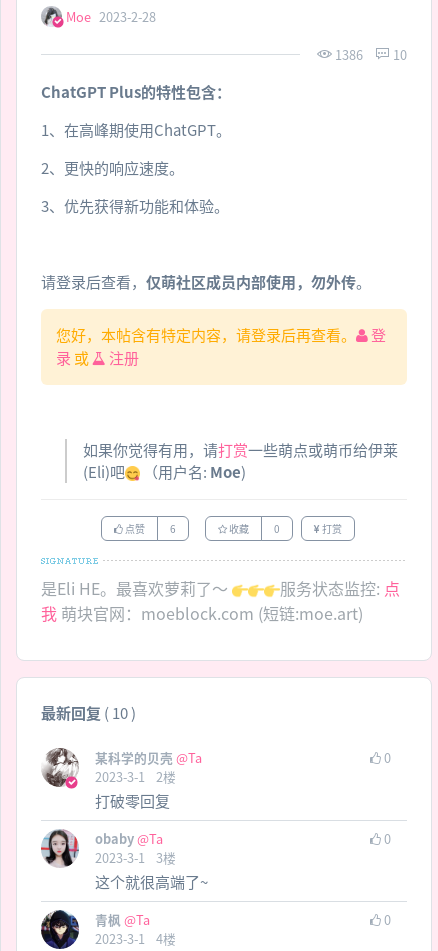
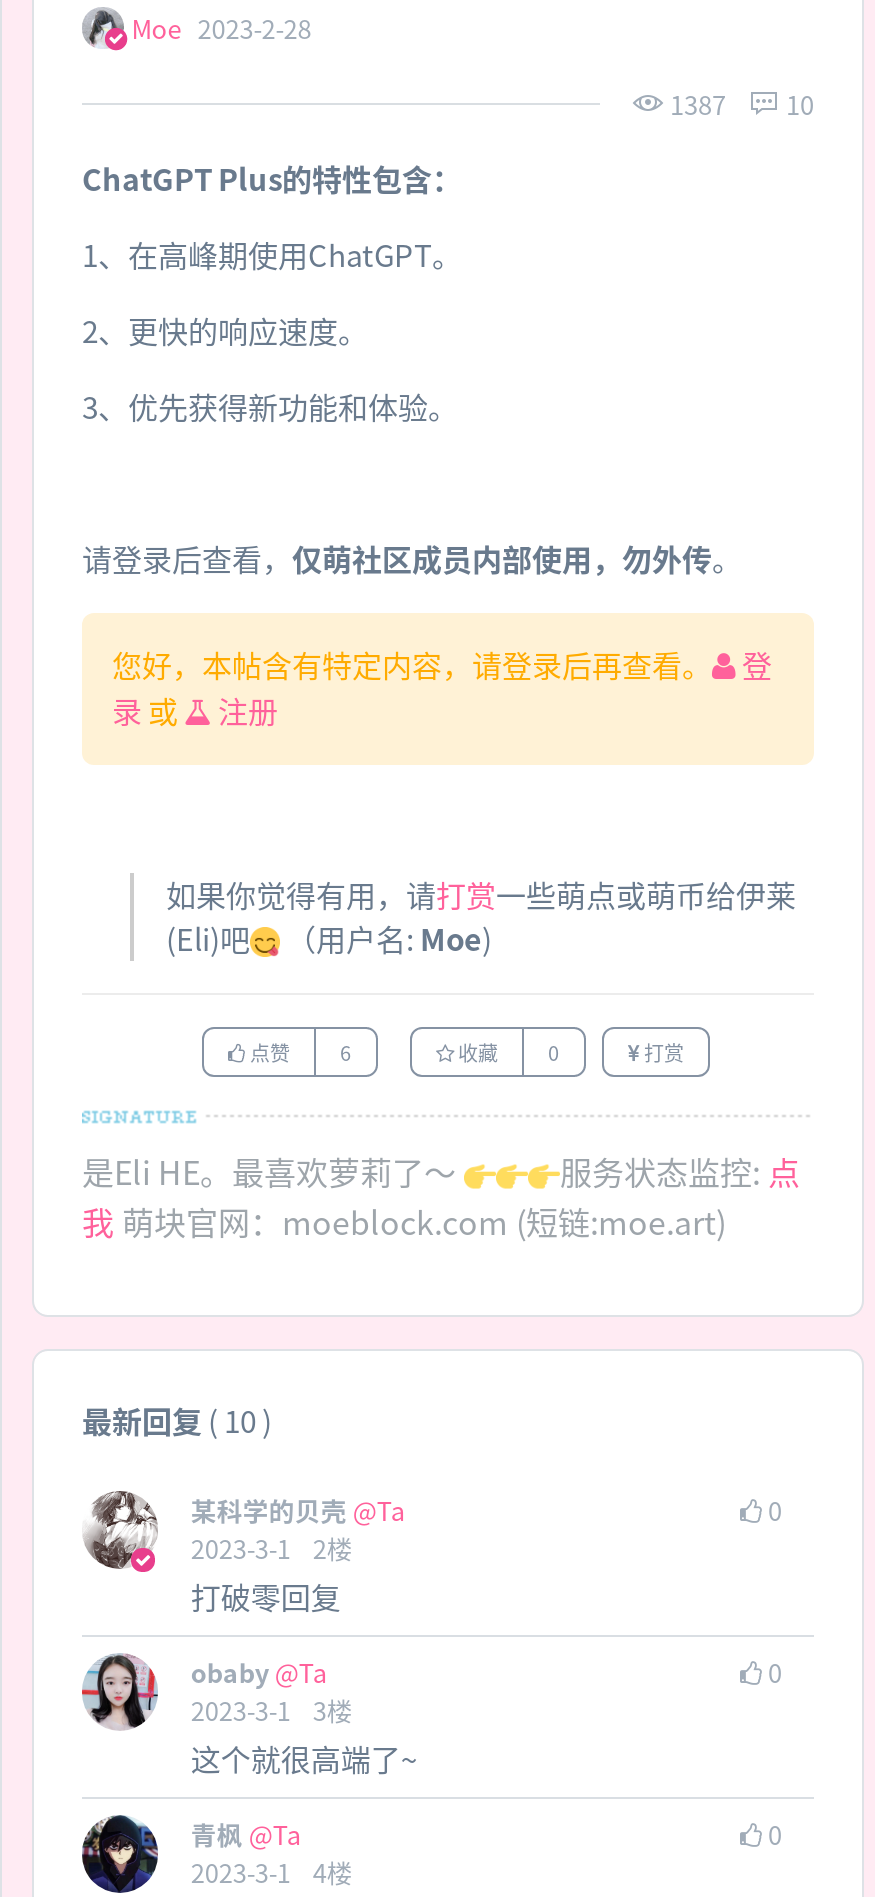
- 1386 10
+ 1387 10
